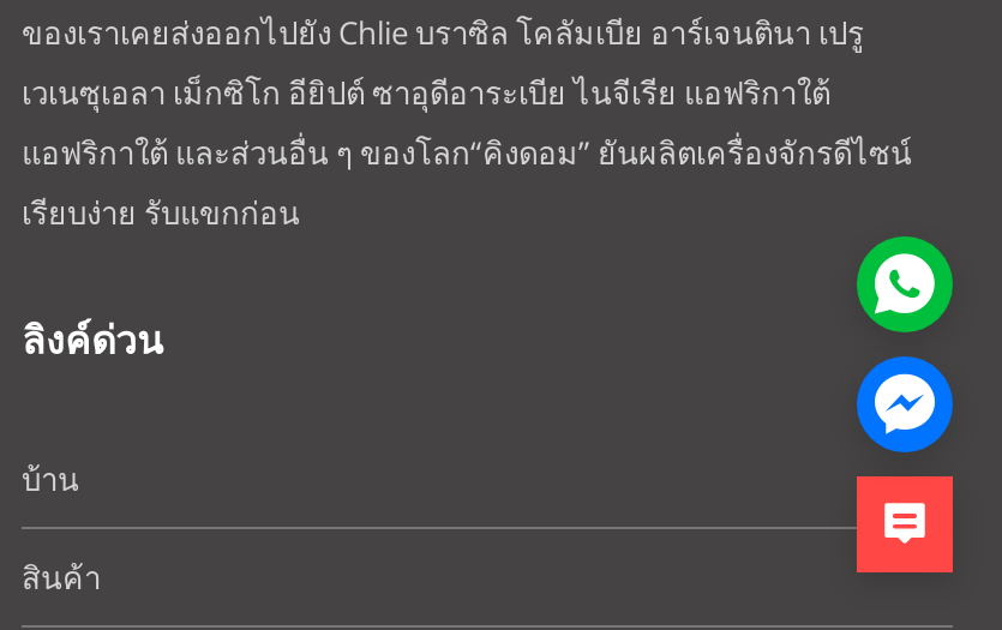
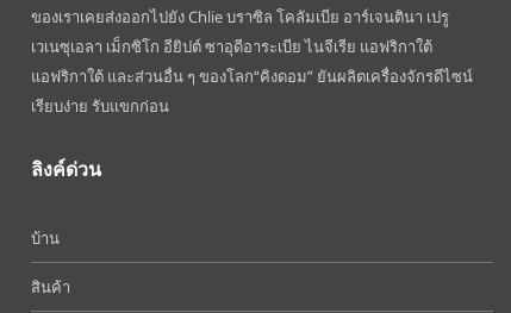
- [image]

- [image]

- [image]
